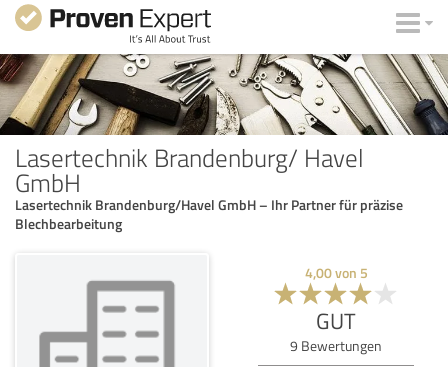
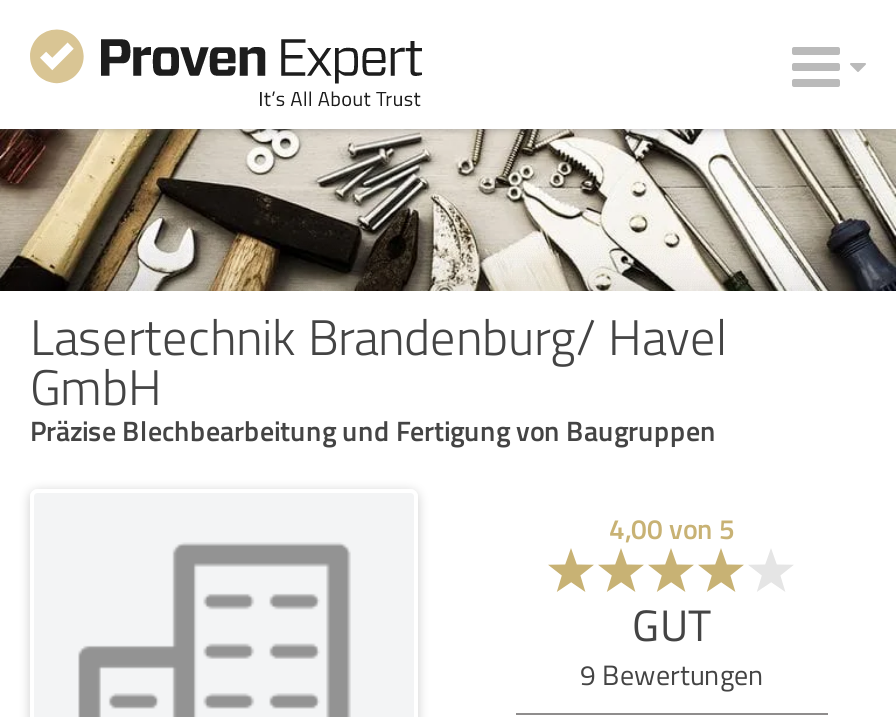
- Lasertechnik Brandenburg/Havel GmbH – Ihr Partner für präzise
- Blechbearbeitung
+ Präzise Blechbearbeitung und Fertigung von Baugruppen
